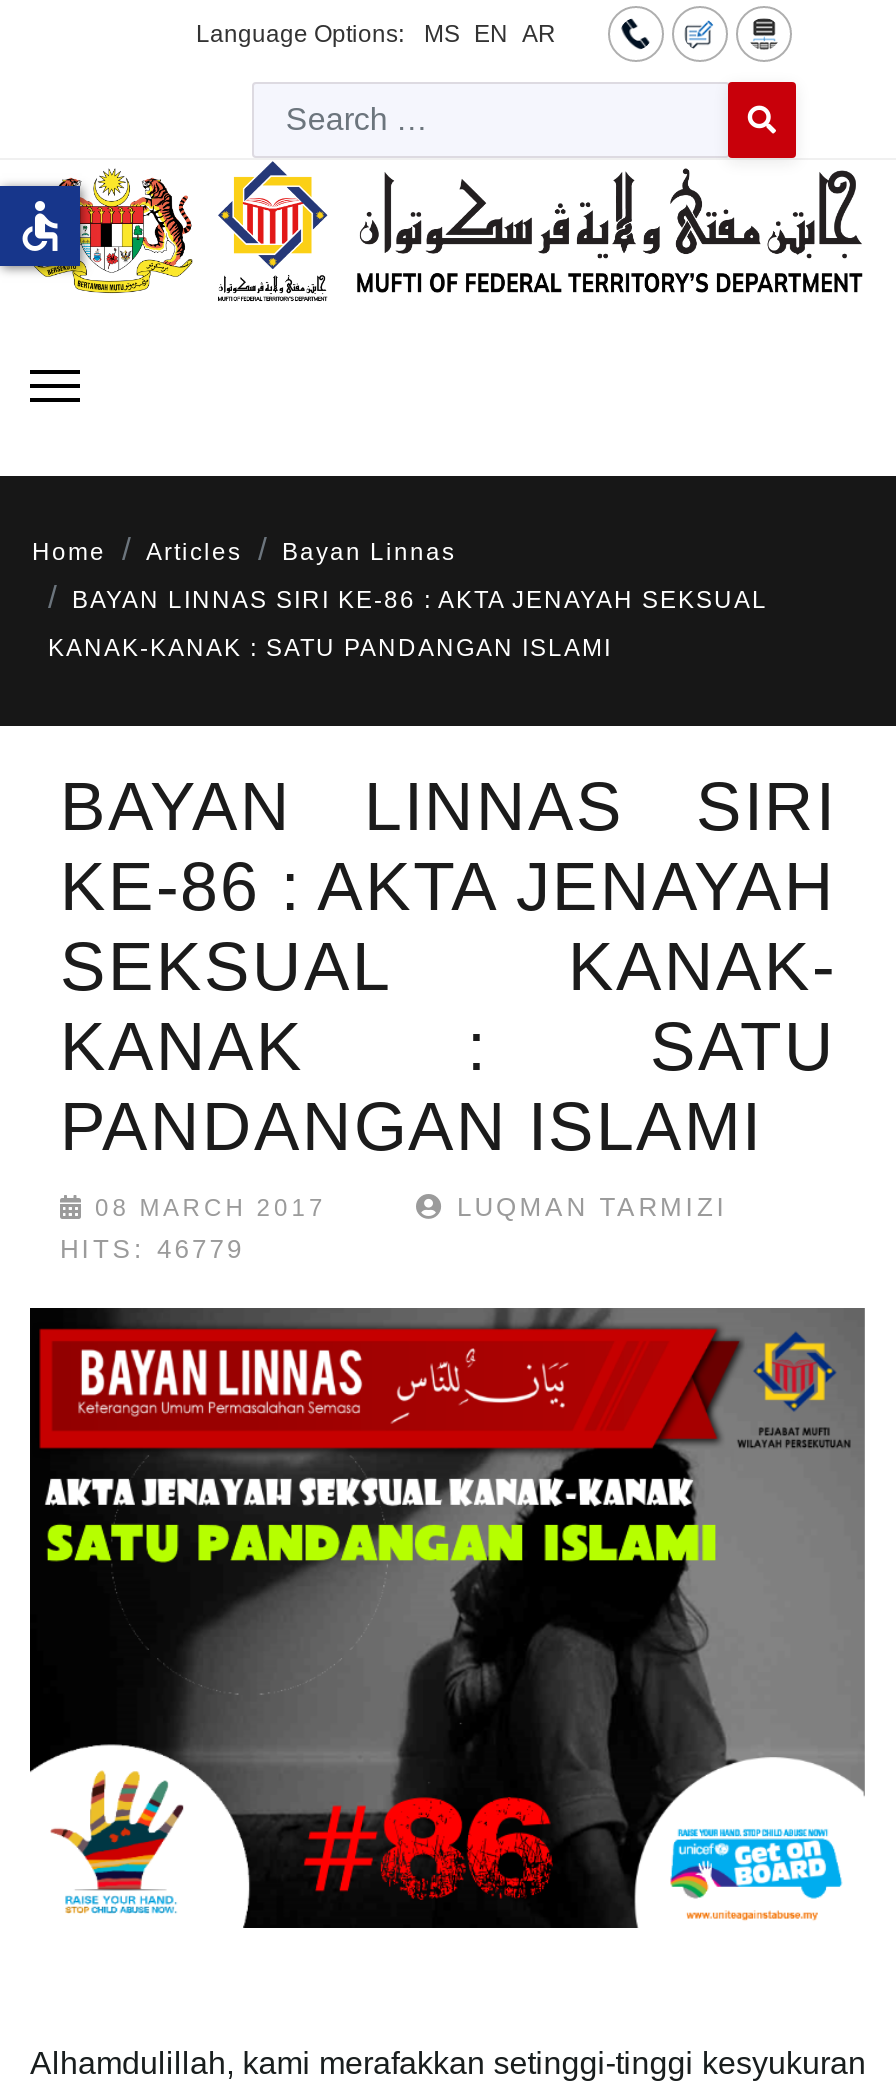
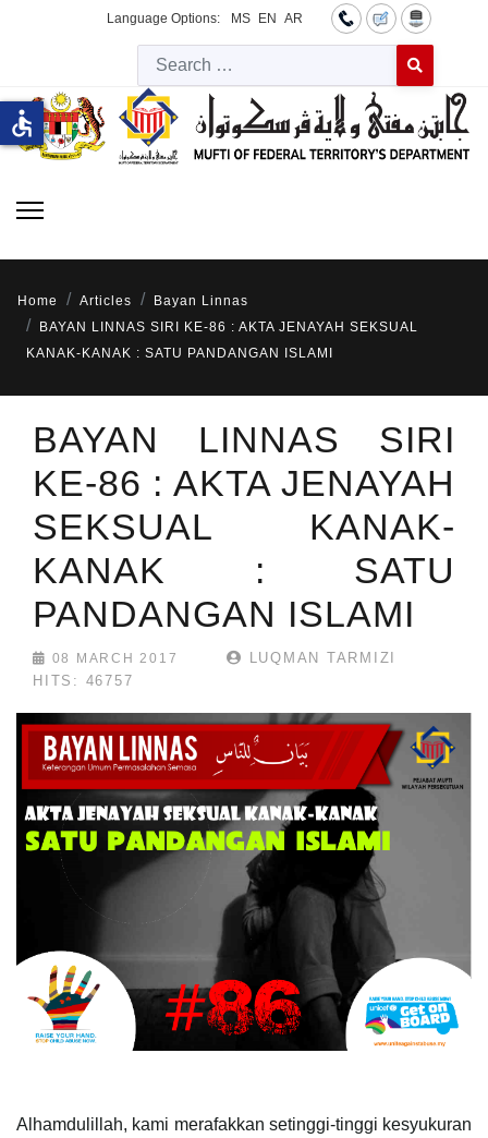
- HITS: 46779
+ HITS: 46757
